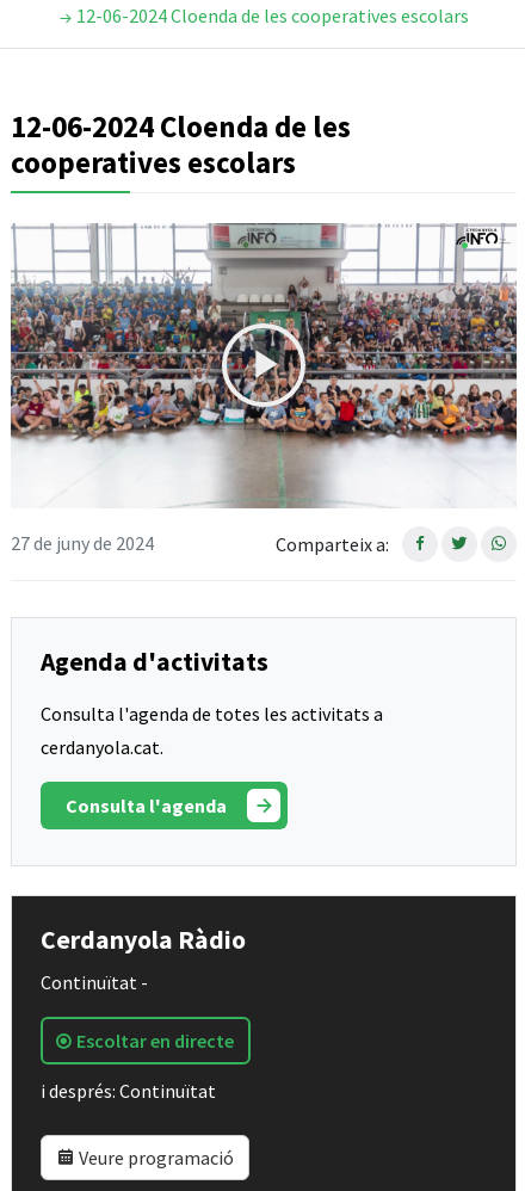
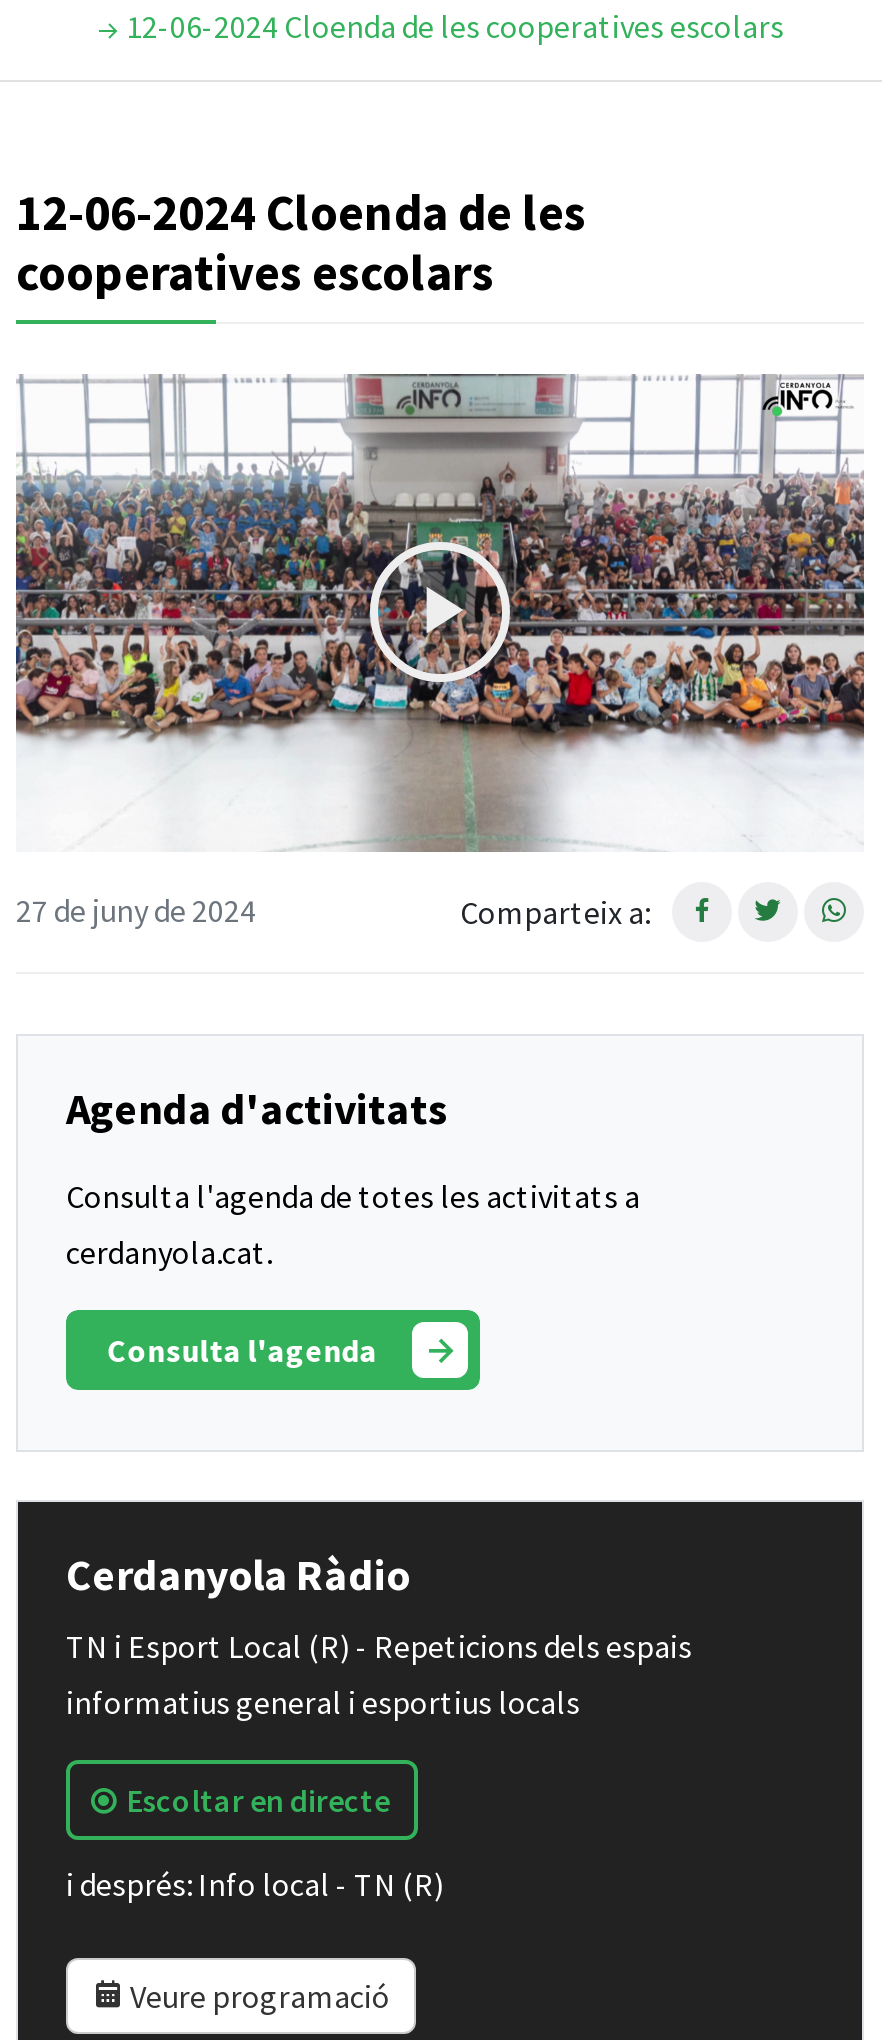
- Continuïtat -
+ TN i Esport Local (R) - Repeticions dels espais
+ informatius general i esportius locals

- i després: Continuïtat
+ i després: Info local - TN (R)
